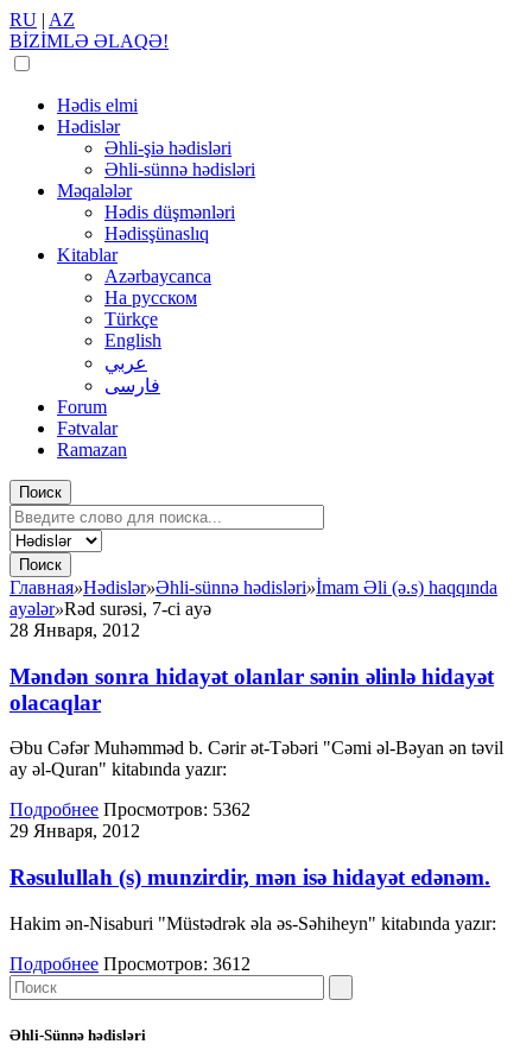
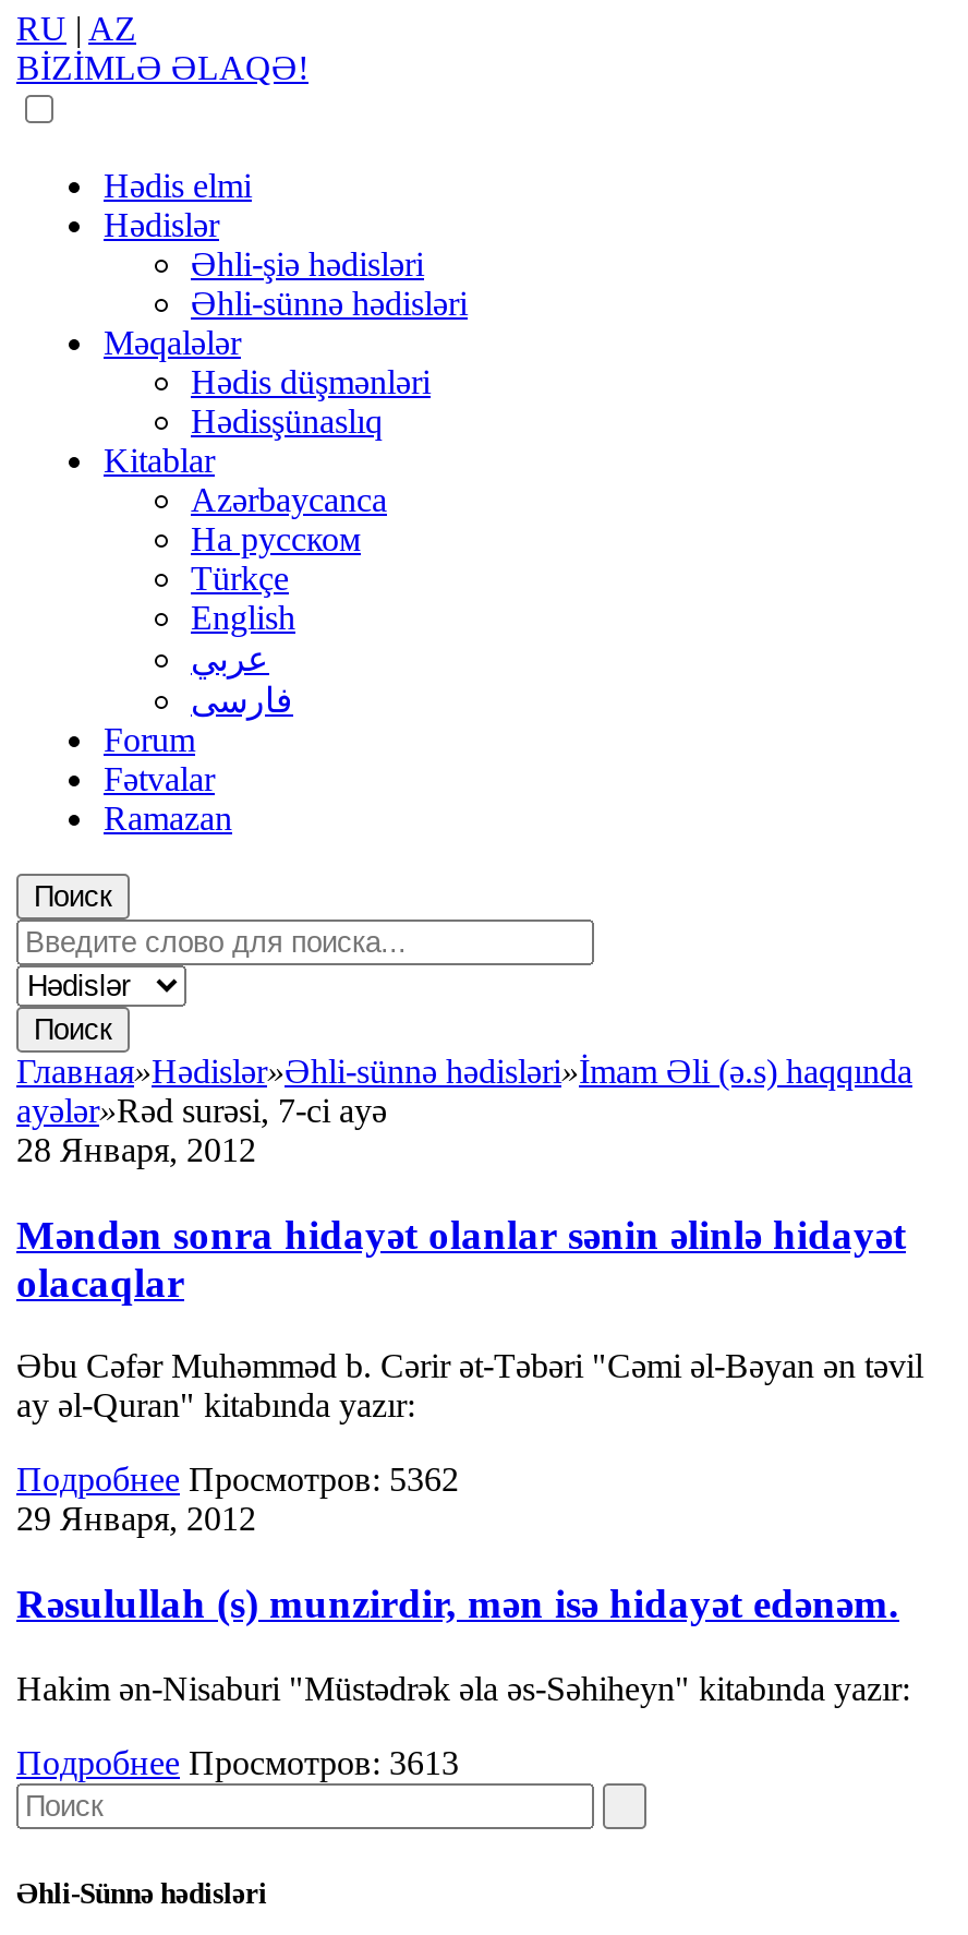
- Подробнее Просмотров: 3612
+ Подробнее Просмотров: 3613
